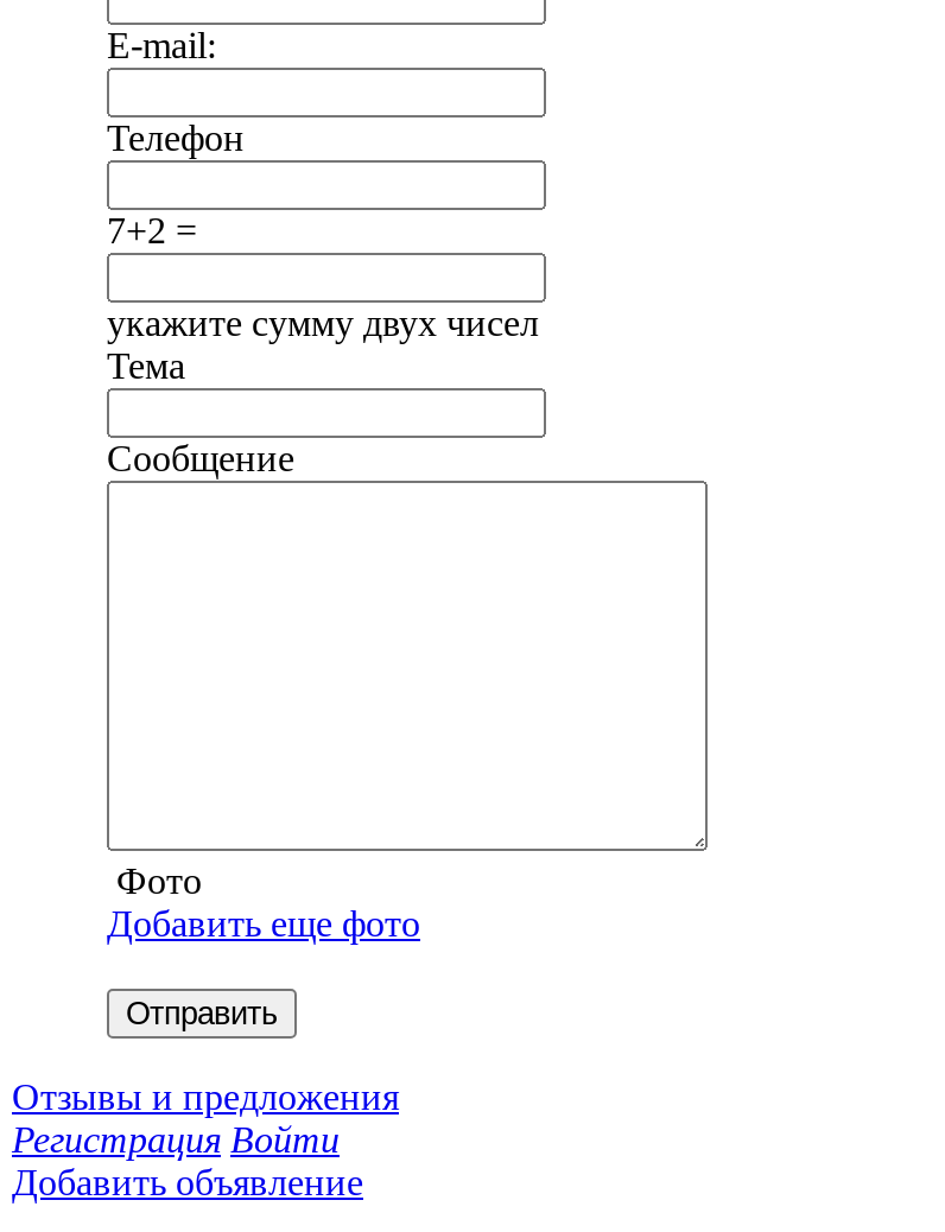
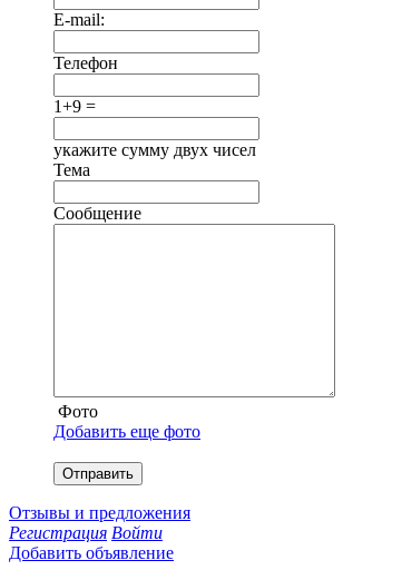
- 7+2 =
+ 1+9 =
